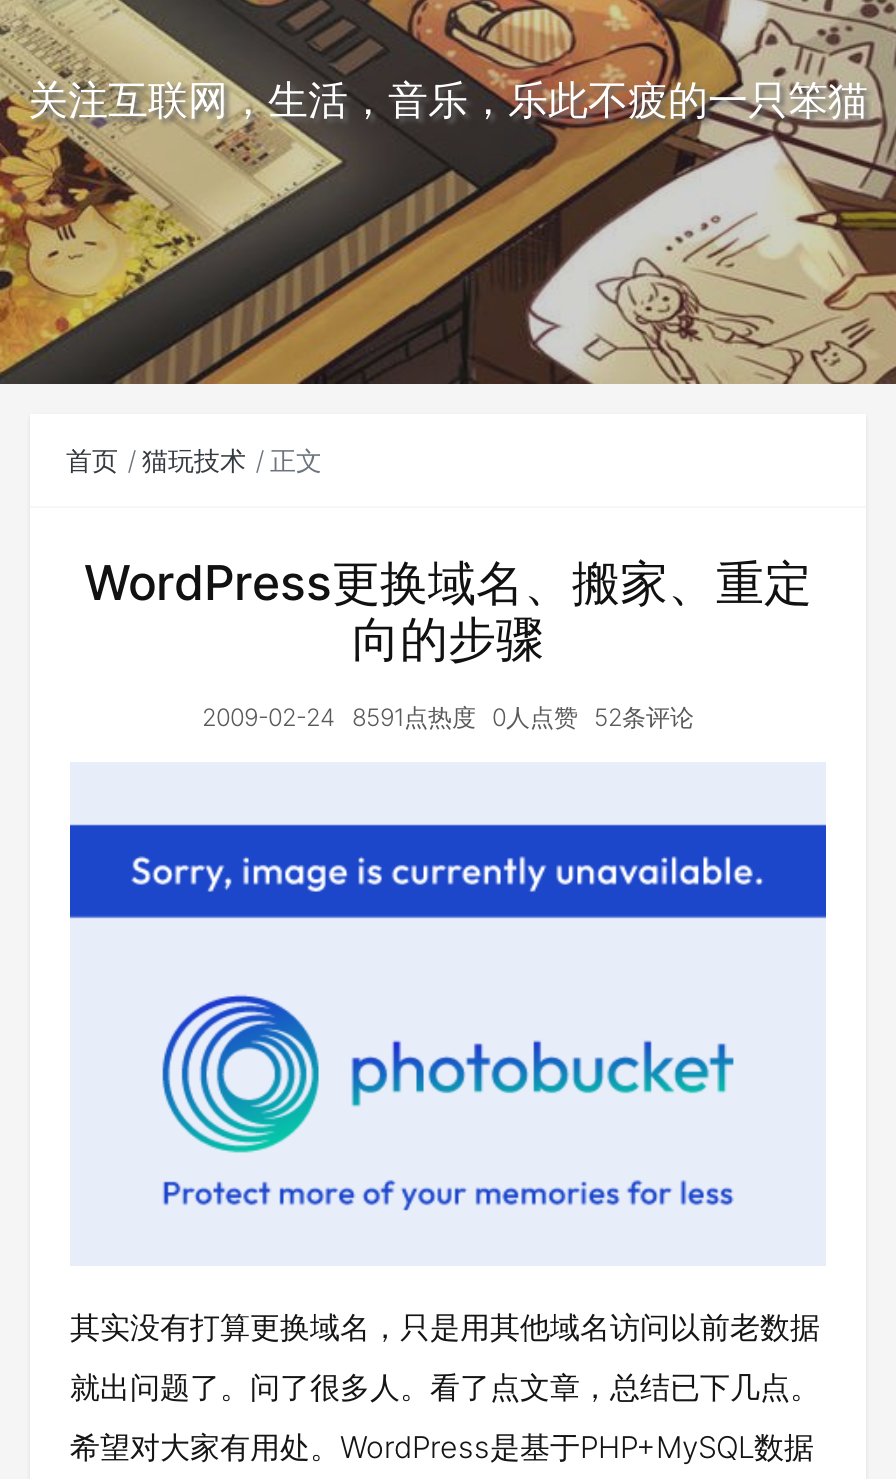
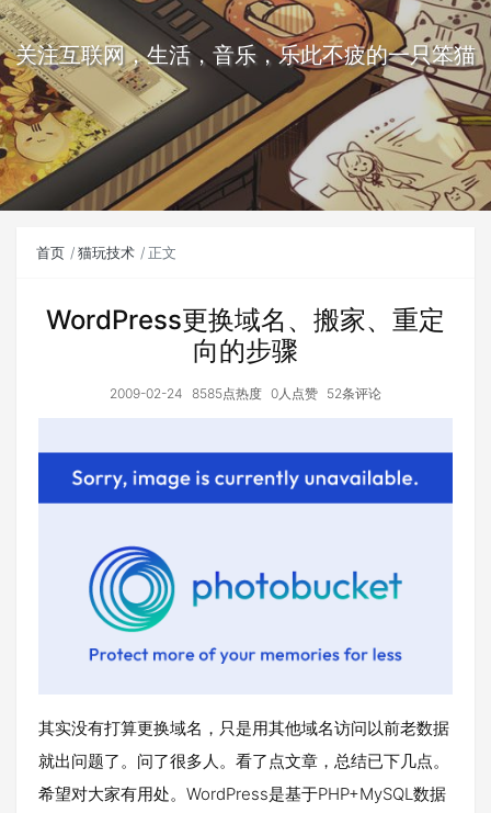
- 2009-02-24 8591点热度 0人点赞 52条评论
+ 2009-02-24 8585点热度 0人点赞 52条评论
